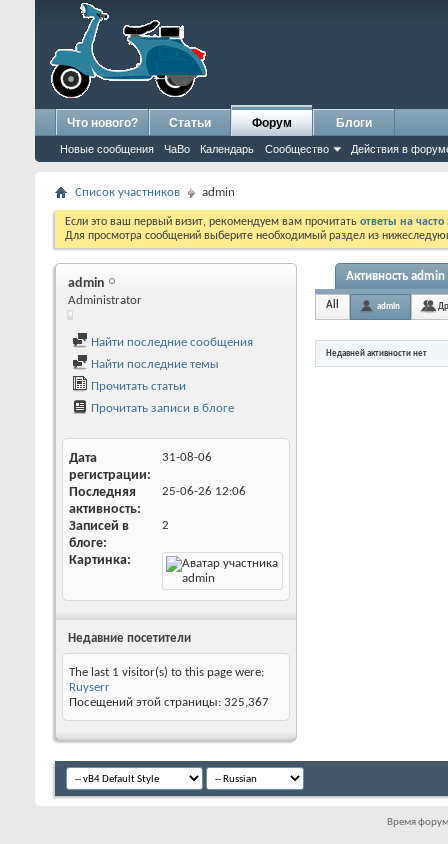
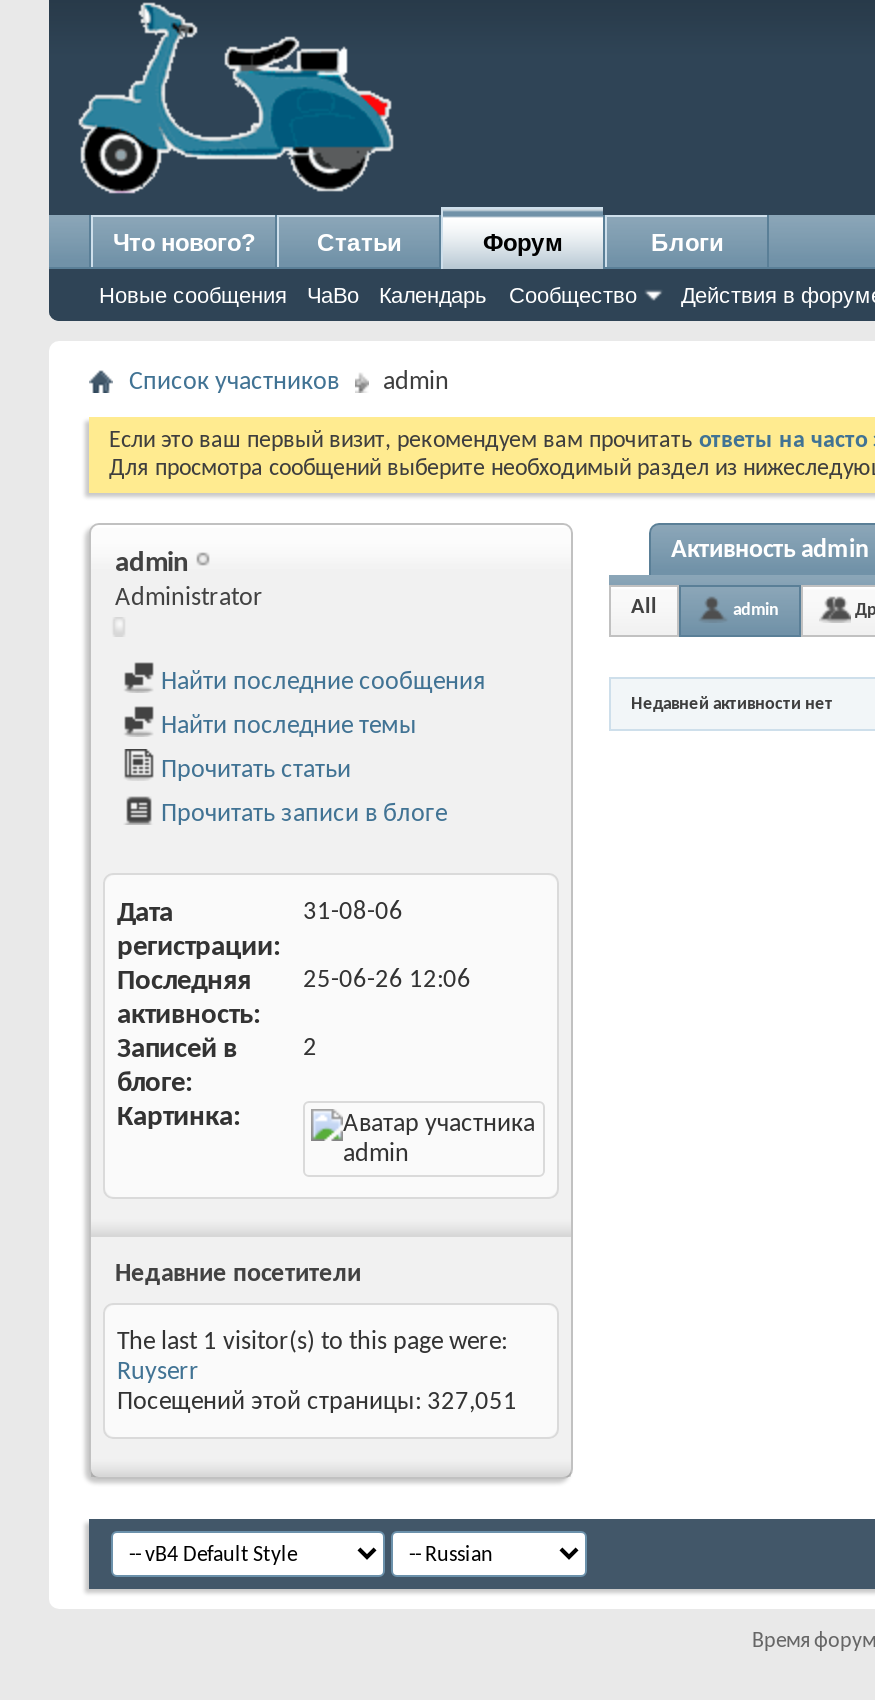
- Посещений этой страницы: 325,367
+ Посещений этой страницы: 327,051
